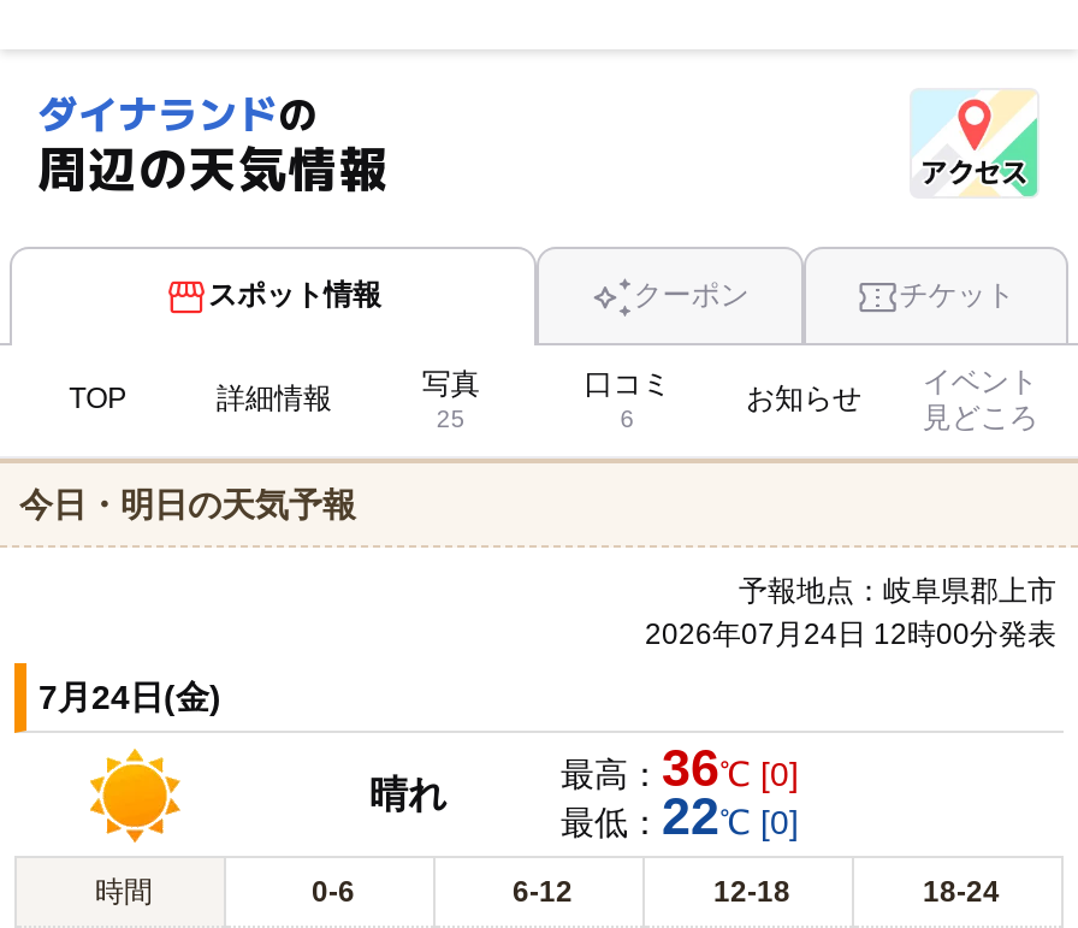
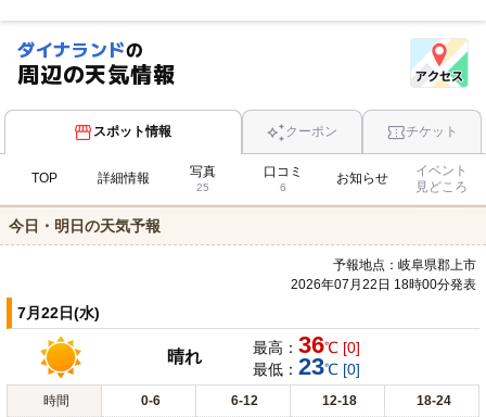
- 2026年07月24日 12時00分発表
+ 2026年07月22日 18時00分発表

- 7月24日(金)
+ 7月22日(水)

- 最低：22℃ [0]
+ 最低：23℃ [0]
